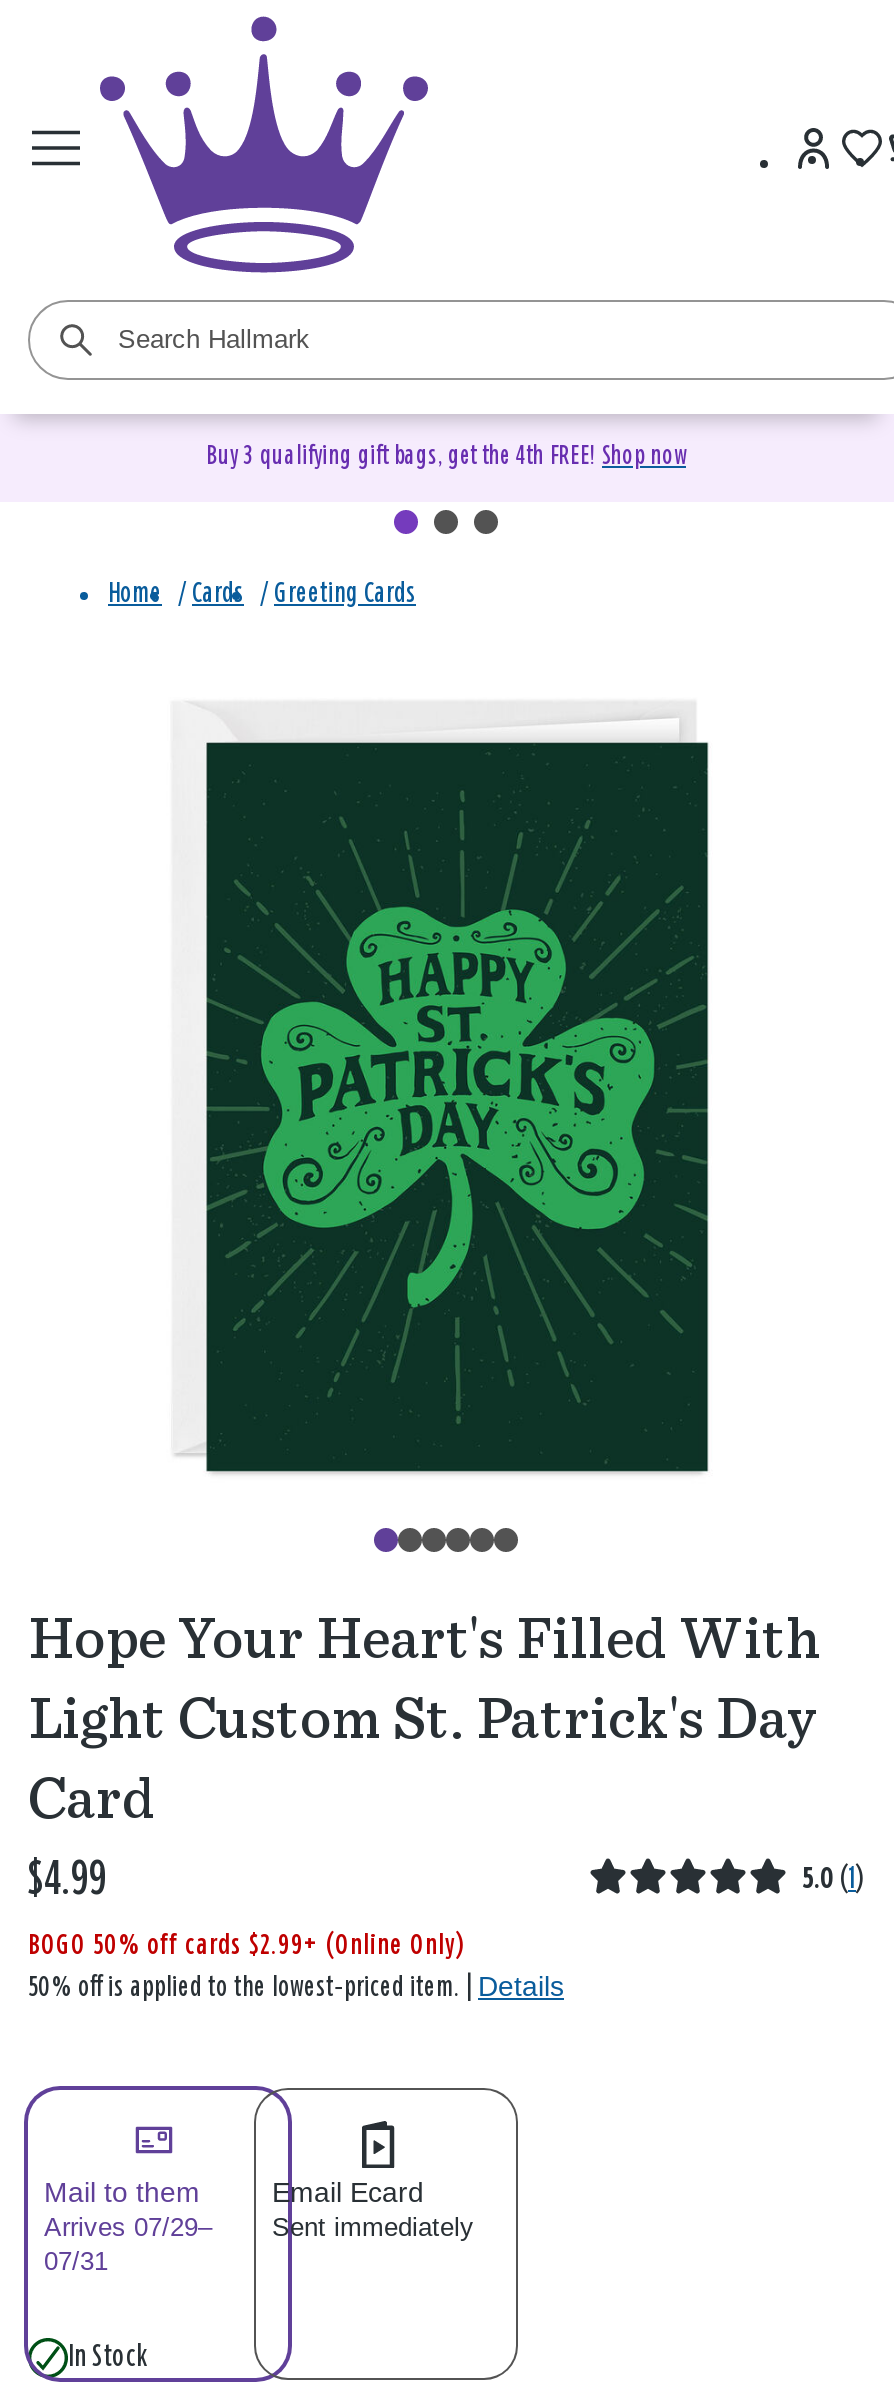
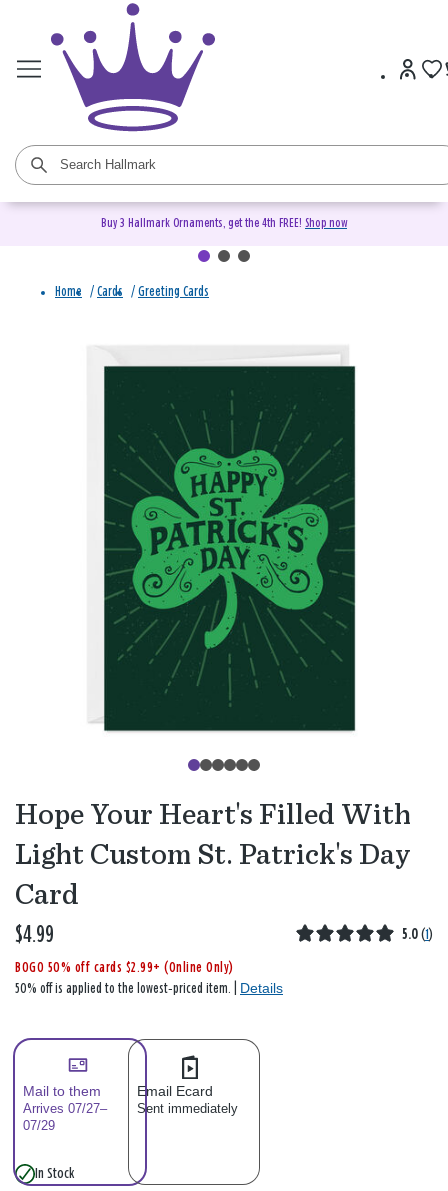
- Buy 3 qualifying gift bags, get the 4th FREE! Shop now
+ Buy 3 Hallmark Ornaments, get the 4th FREE! Shop now

- Arrives 07/29– Sent immediately
+ Arrives 07/27– Sent immediately

- 07/31
+ 07/29
